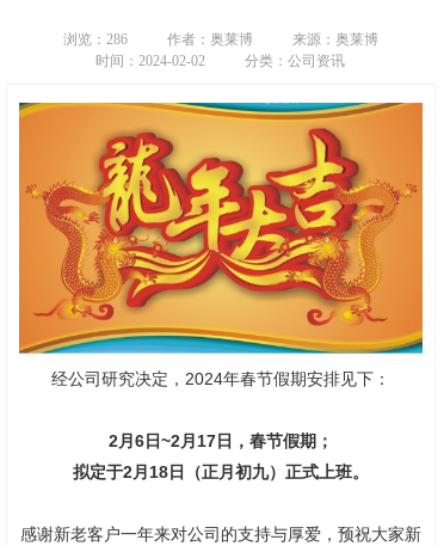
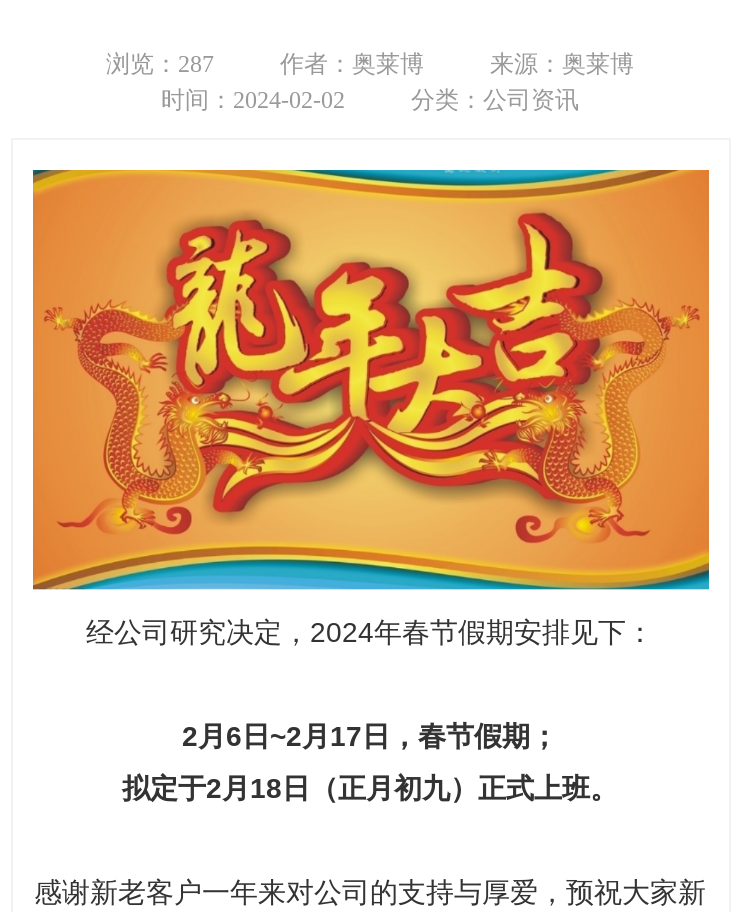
- 浏览：286
+ 浏览：287
